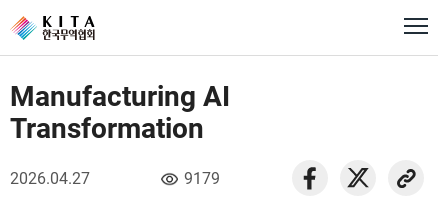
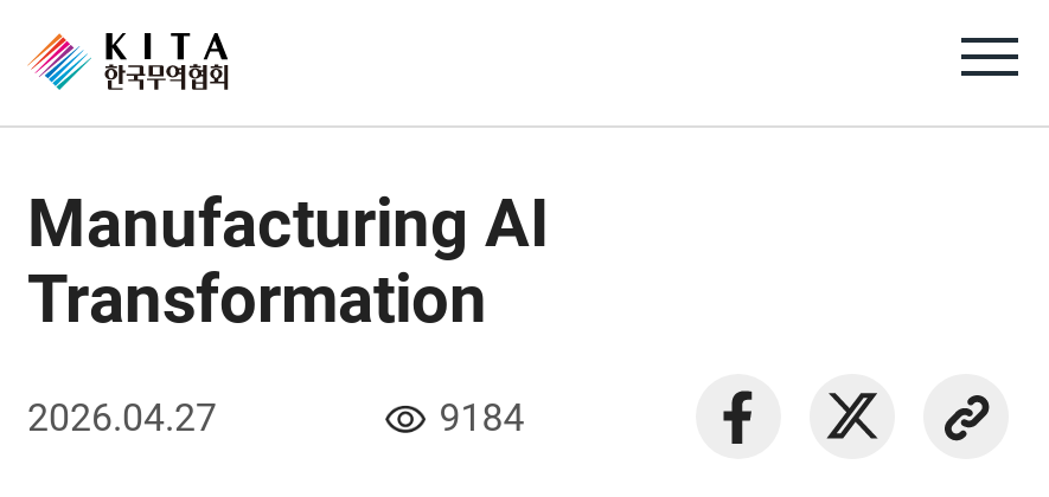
- 9179
+ 9184
